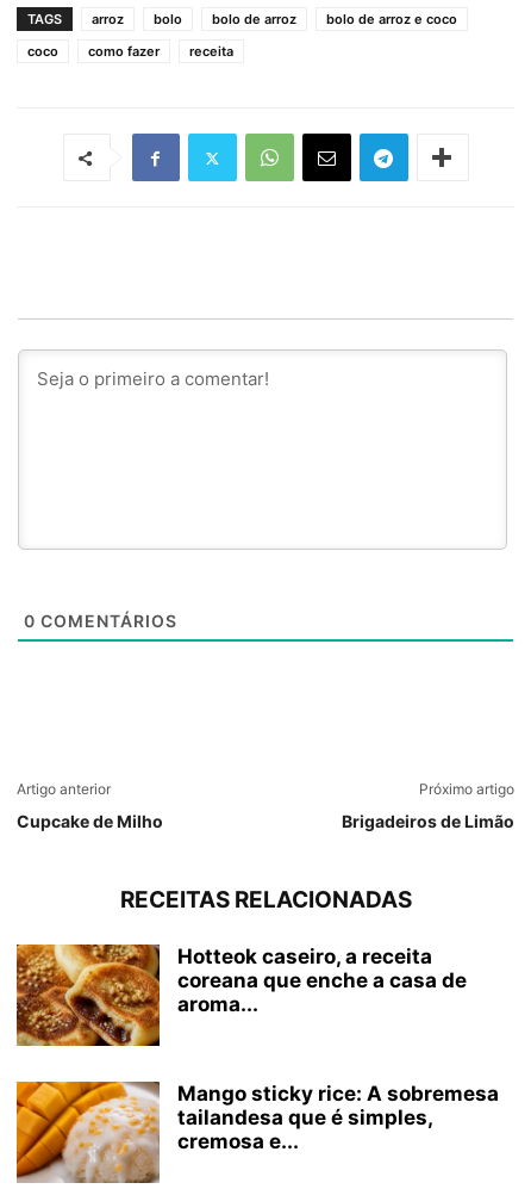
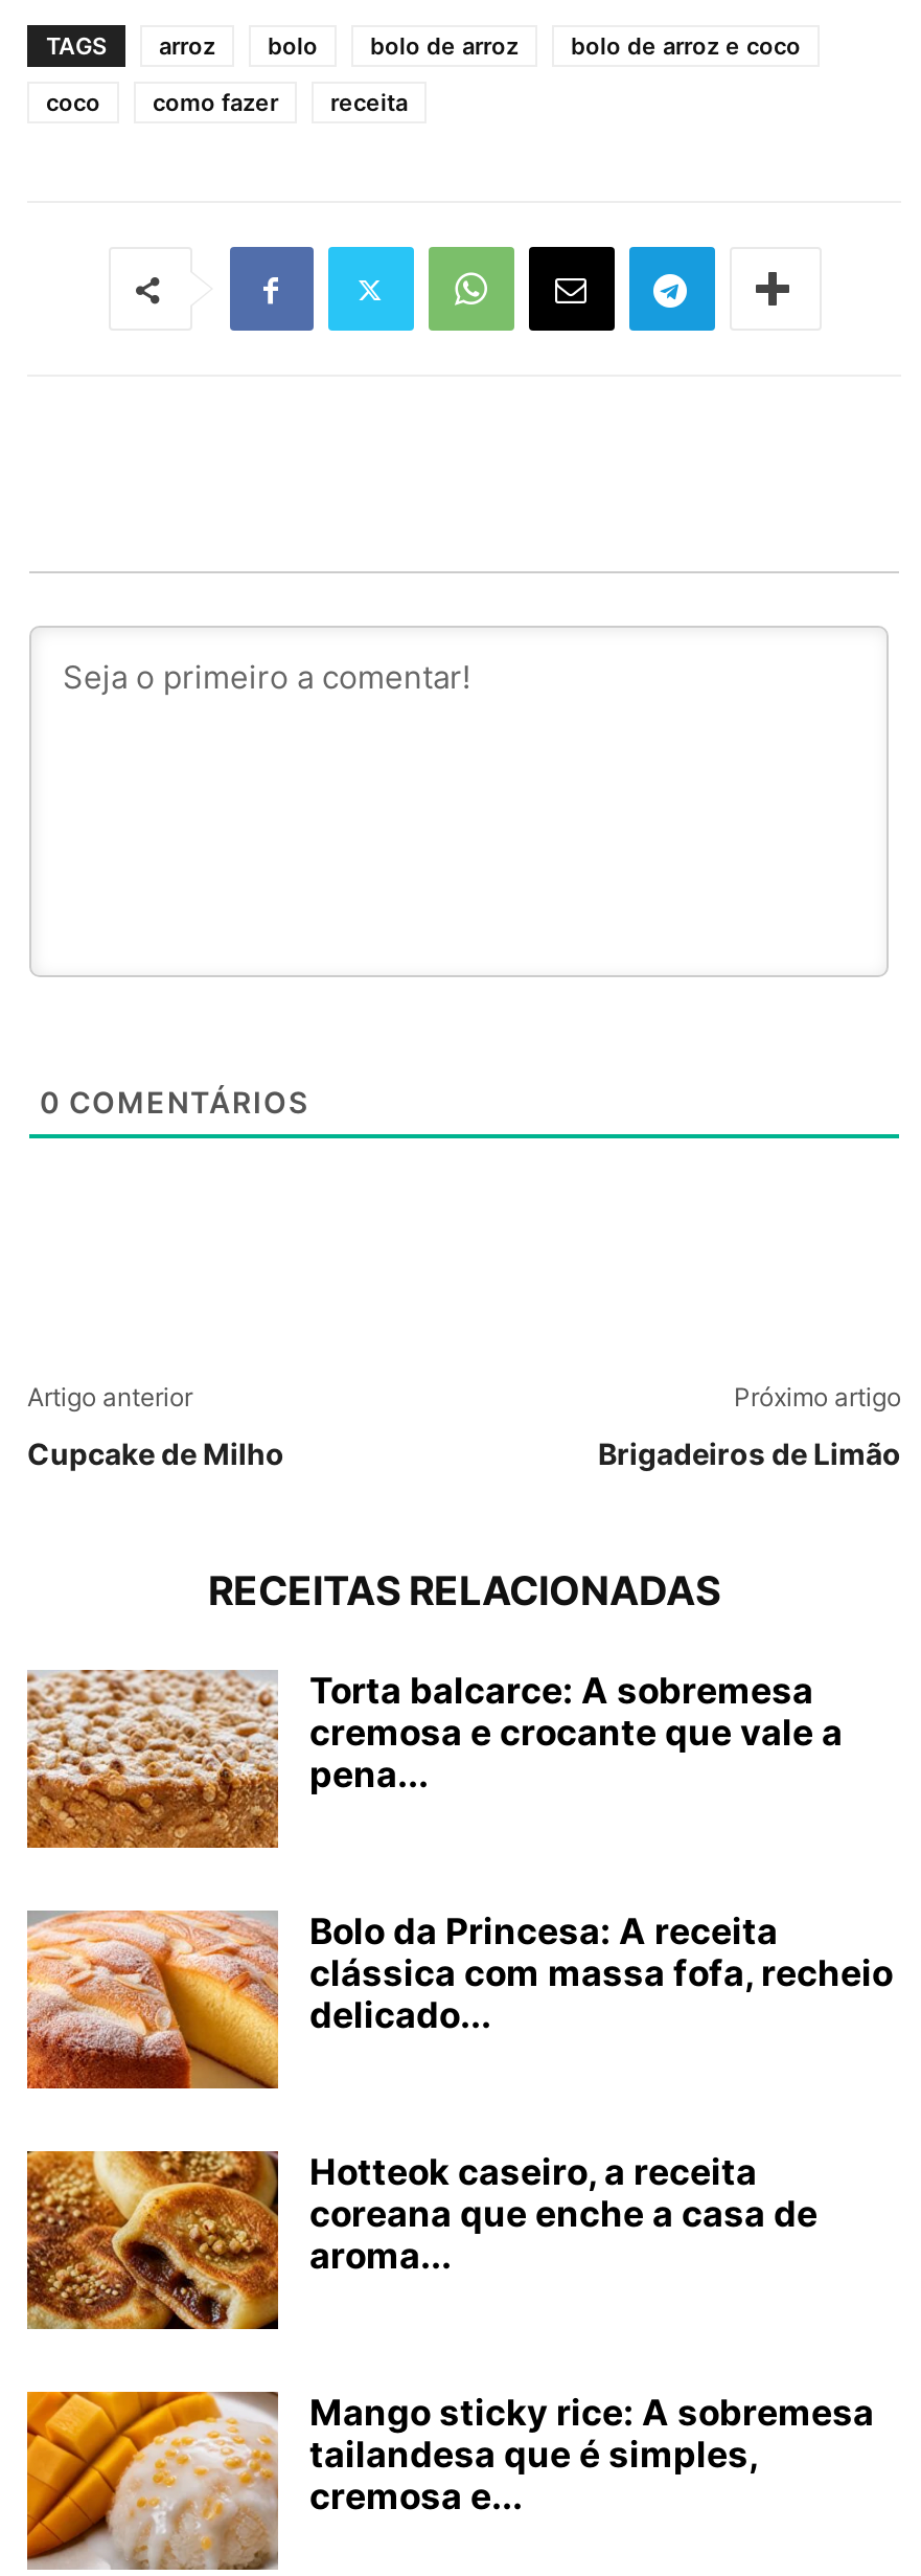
+ [image]
+ Torta balcarce: A sobremesa
+ cremosa e crocante que vale a
+ pena...

+ [image]
+ Bolo da Princesa: A receita
+ clássica com massa fofa, recheio
+ delicado...
